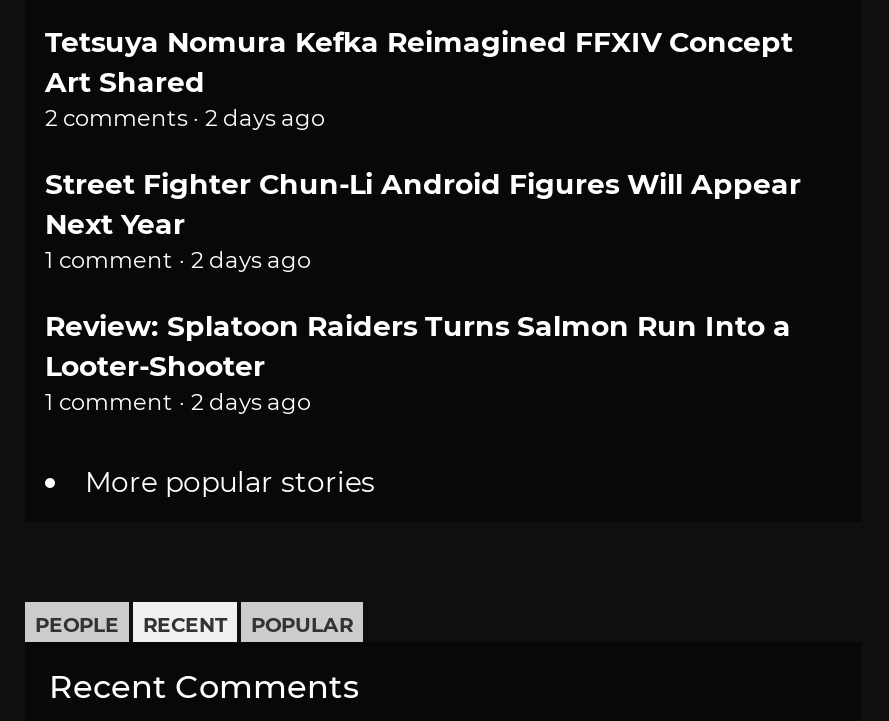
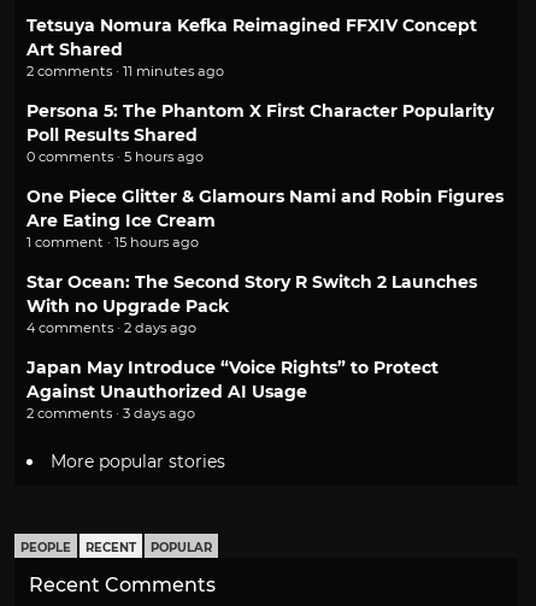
- 2 comments · 2 days ago
- Street Fighter Chun-Li Android Figures Will Appear
- Next Year
- 1 comment · 2 days ago
- Review: Splatoon Raiders Turns Salmon Run Into a
- Looter-Shooter
- 1 comment · 2 days ago
+ 2 comments · 11 minutes ago
+ Persona 5: The Phantom X First Character Popularity
+ Poll Results Shared
+ 0 comments · 5 hours ago
+ One Piece Glitter & Glamours Nami and Robin Figures
+ Are Eating Ice Cream
+ 1 comment · 15 hours ago
+ Star Ocean: The Second Story R Switch 2 Launches
+ With no Upgrade Pack
+ 4 comments · 2 days ago
+ Japan May Introduce “Voice Rights” to Protect
+ Against Unauthorized AI Usage
+ 2 comments · 3 days ago
